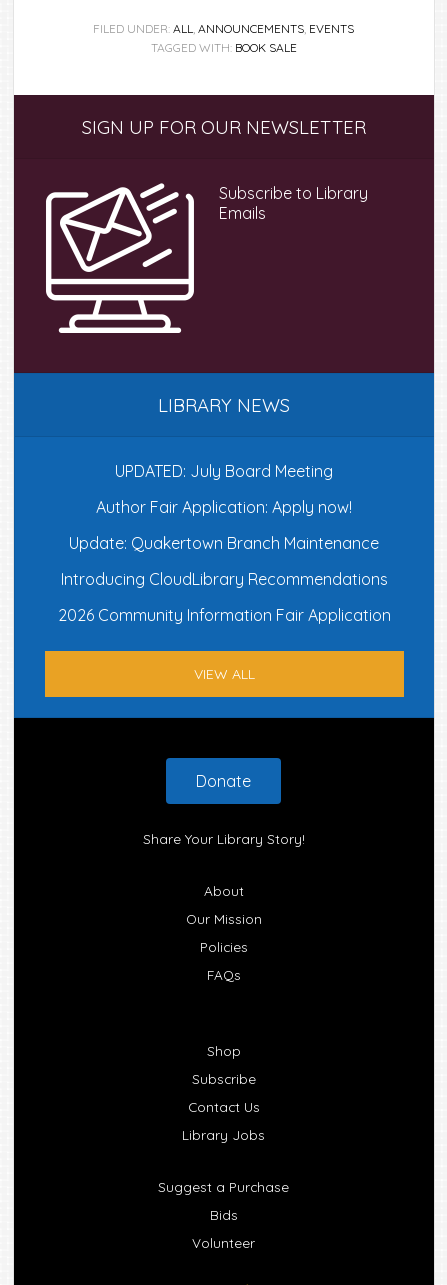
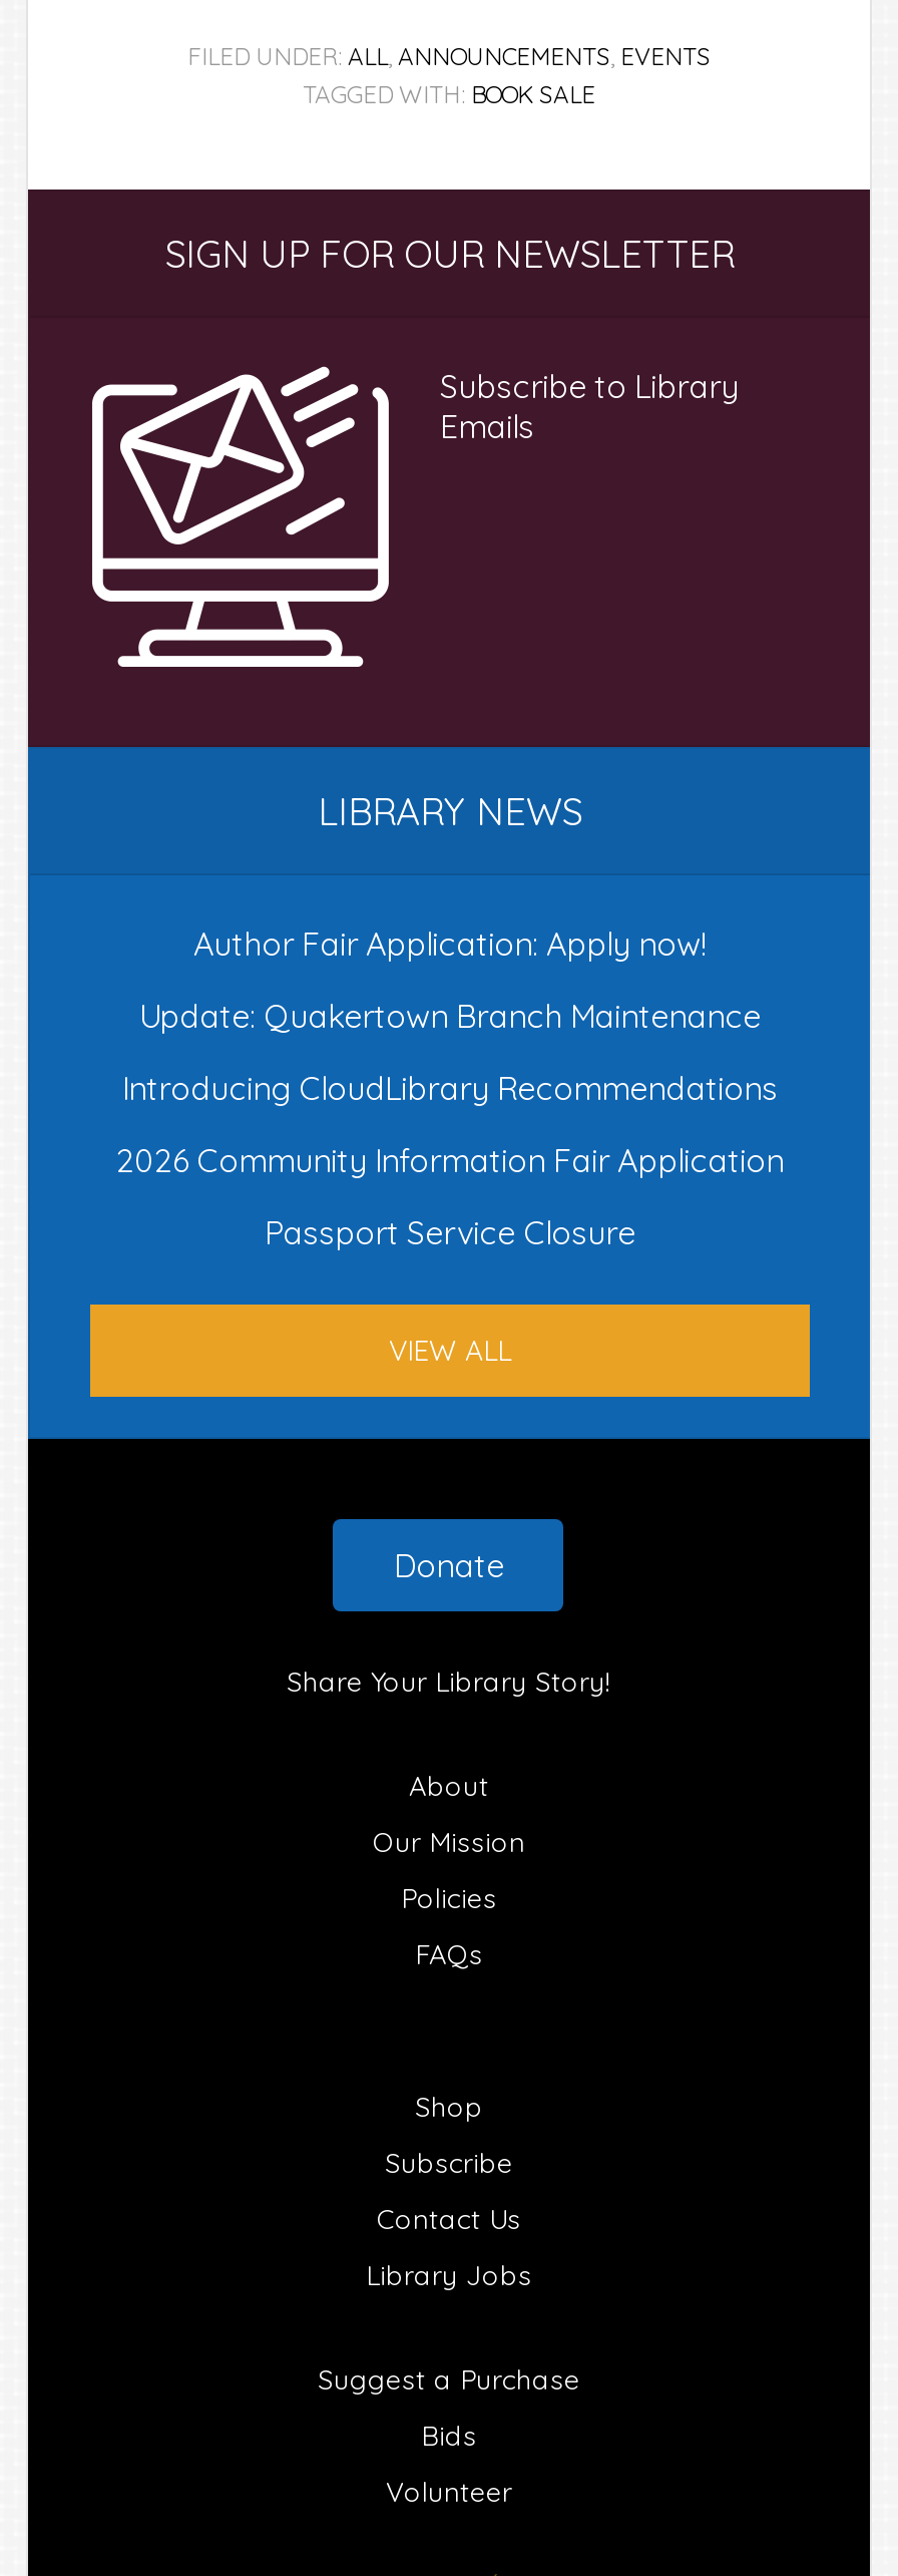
- UPDATED: July Board Meeting

moved up: Author Fair Application: Apply now! | Update: Quakertown Branch Maintenance | Introducing CloudLibrary Recommendations | 2026 Community Information Fair Application

+ Passport Service Closure
